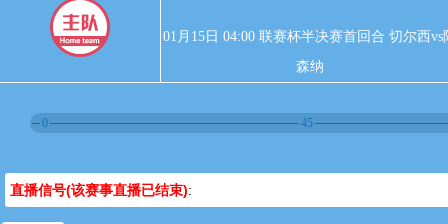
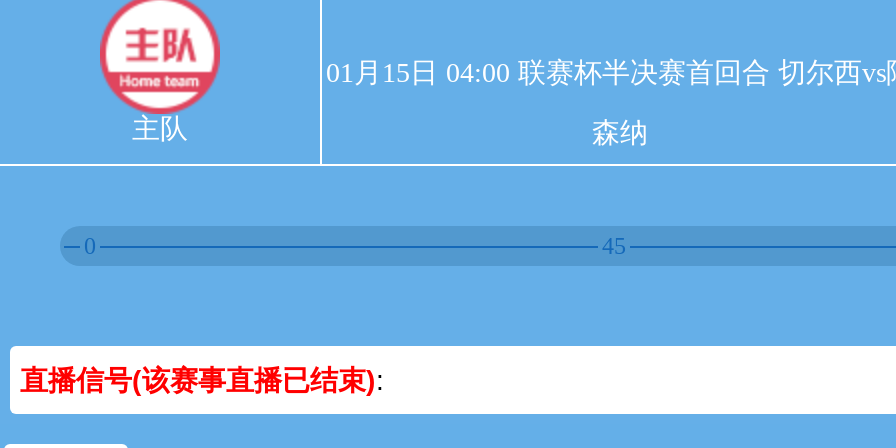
+ 主队
